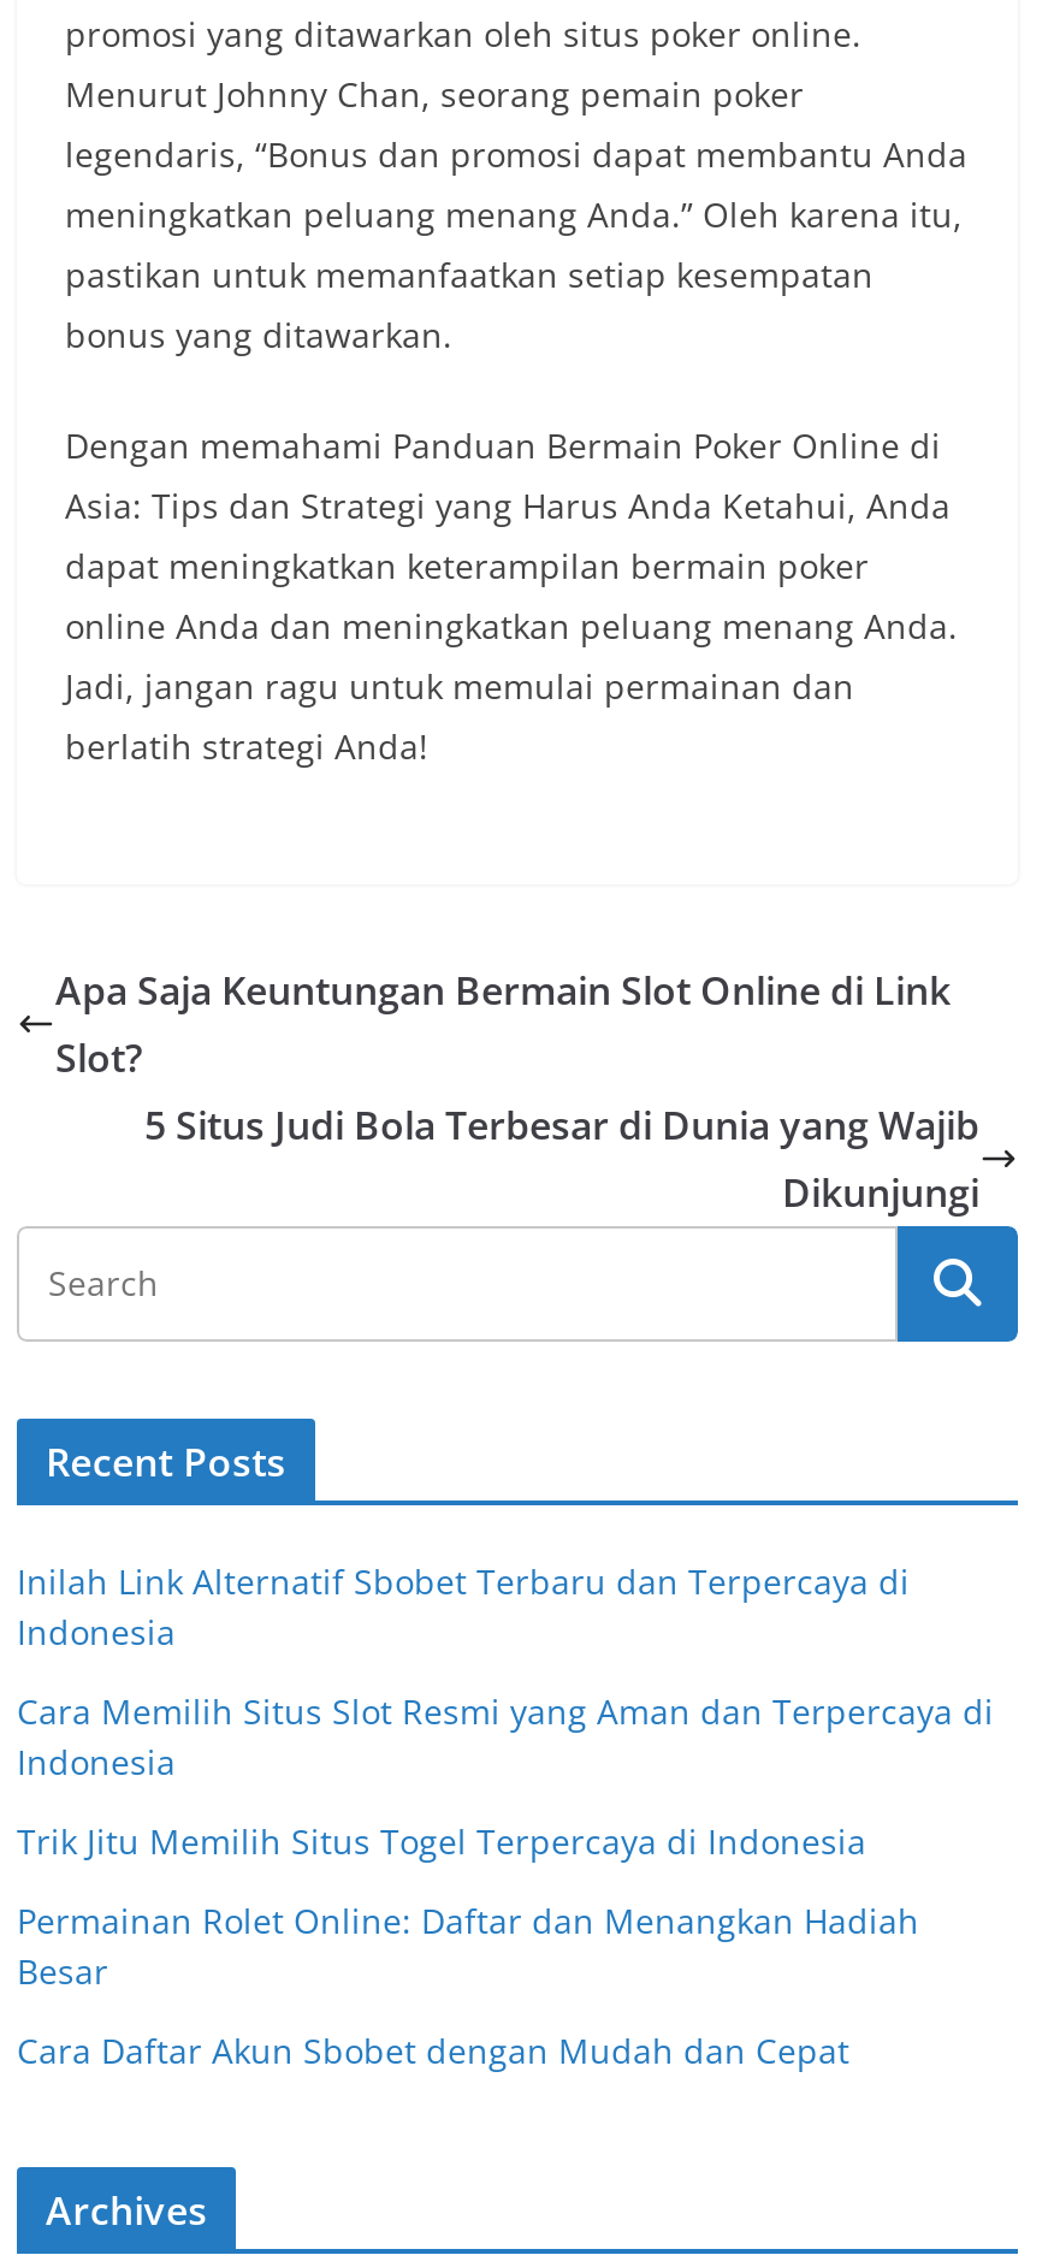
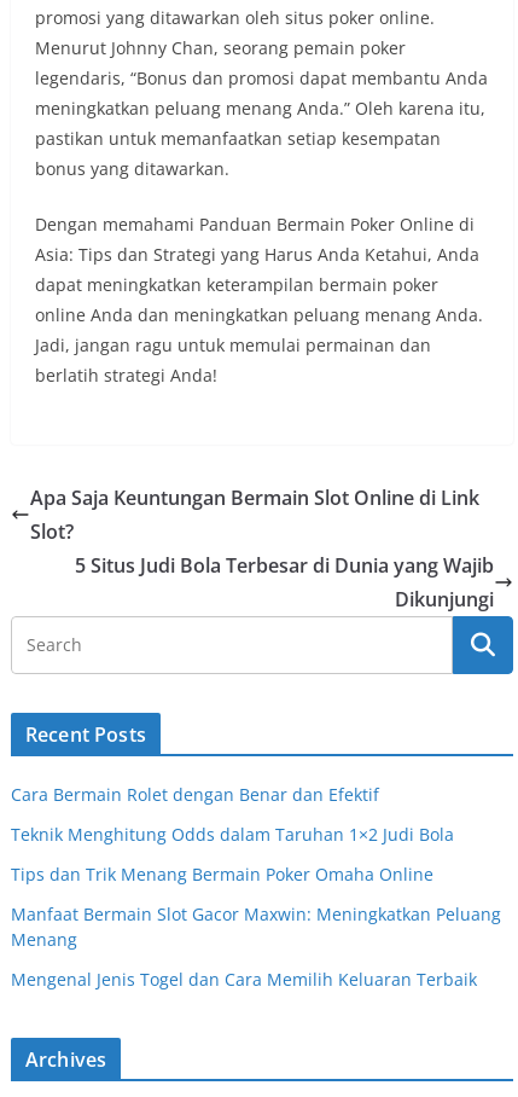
- Inilah Link Alternatif Sbobet Terbaru dan Terpercaya di
- Indonesia
+ Cara Bermain Rolet dengan Benar dan Efektif

- Cara Memilih Situs Slot Resmi yang Aman dan Terpercaya di
- Indonesia
+ Teknik Menghitung Odds dalam Taruhan 1×2 Judi Bola

- Trik Jitu Memilih Situs Togel Terpercaya di Indonesia
+ Tips dan Trik Menang Bermain Poker Omaha Online

- Permainan Rolet Online: Daftar dan Menangkan Hadiah
- Besar
+ Manfaat Bermain Slot Gacor Maxwin: Meningkatkan Peluang
+ Menang

- Cara Daftar Akun Sbobet dengan Mudah dan Cepat
+ Mengenal Jenis Togel dan Cara Memilih Keluaran Terbaik
